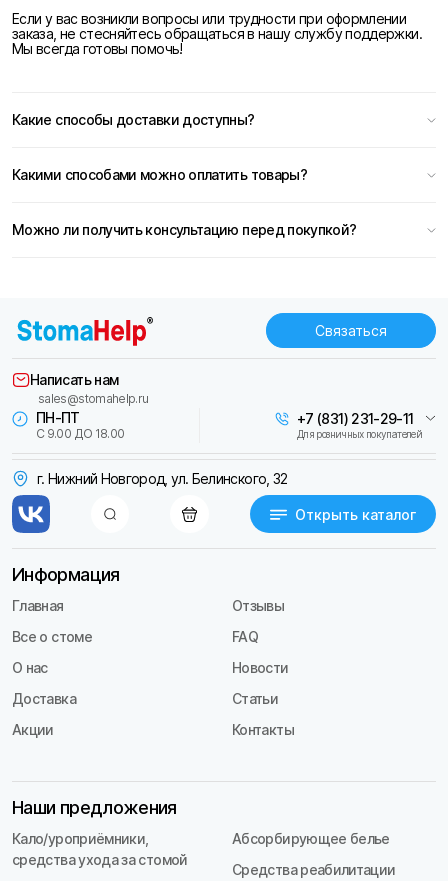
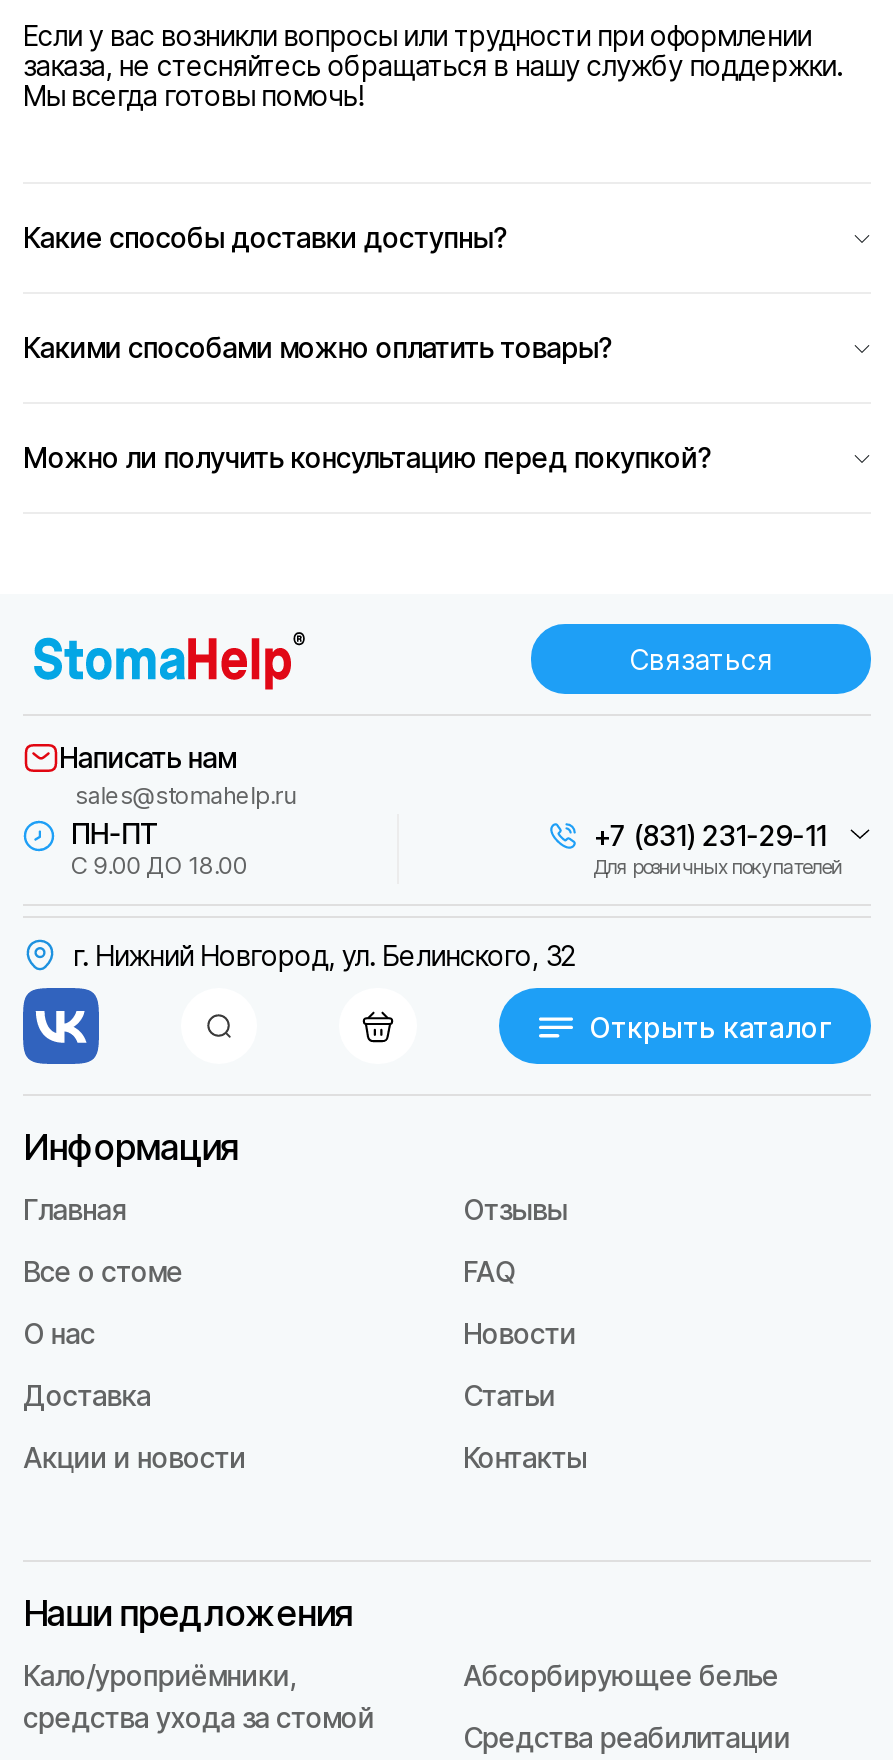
- Акции
+ Акции и новости
